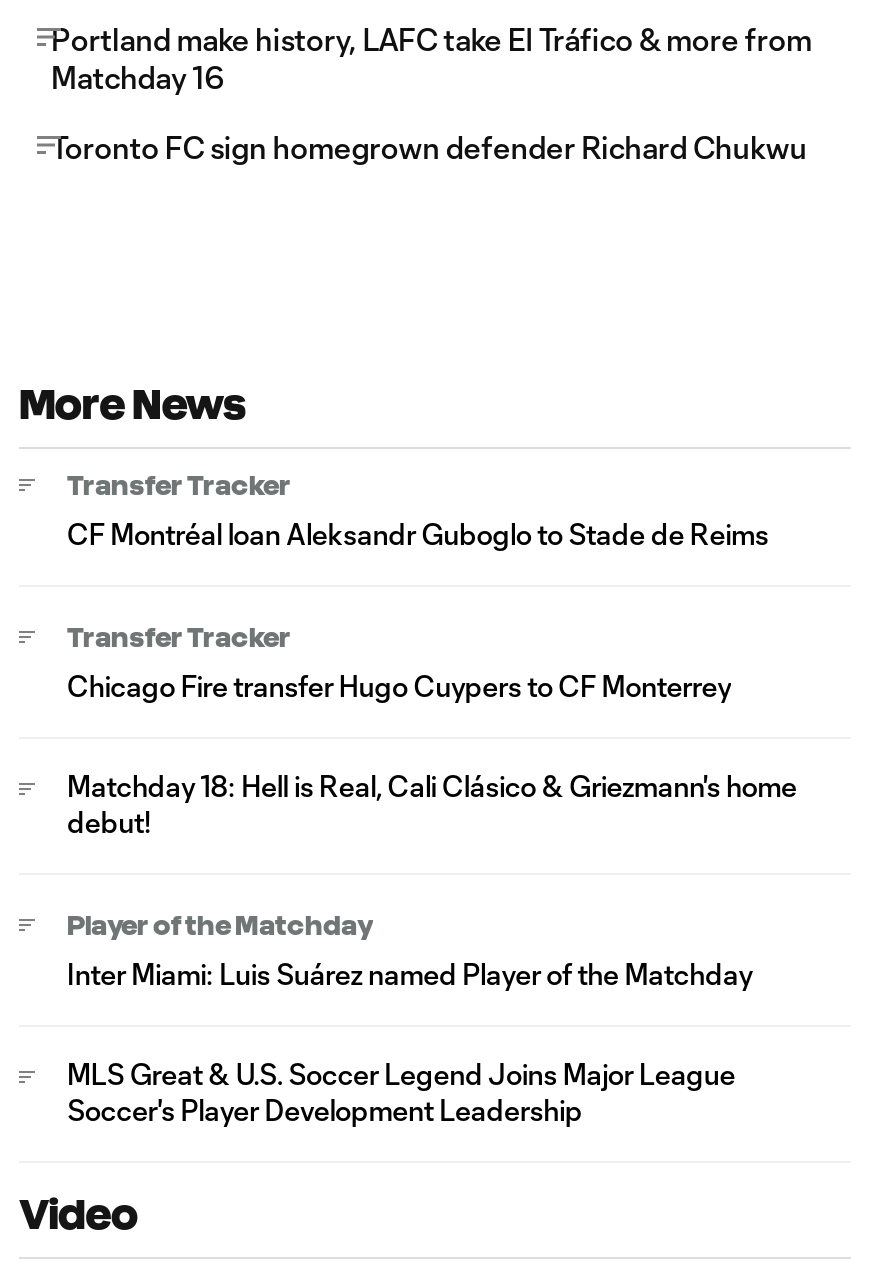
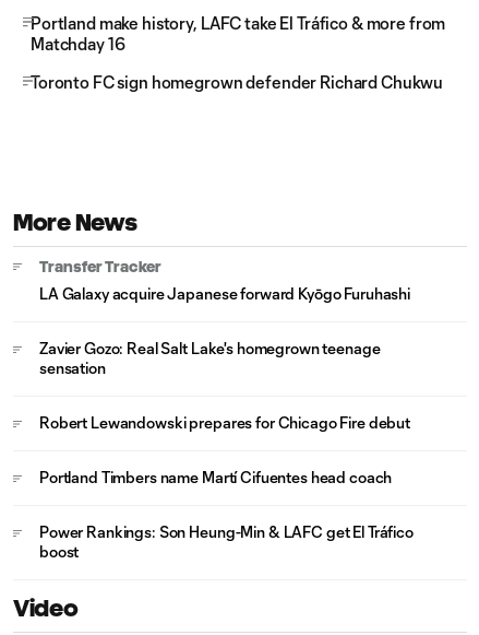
- CF Montréal loan Aleksandr Guboglo to Stade de Reims
- Transfer Tracker
- Chicago Fire transfer Hugo Cuypers to CF Monterrey
- Matchday 18: Hell is Real, Cali Clásico & Griezmann's home
- debut!
- Player of the Matchday
- Inter Miami: Luis Suárez named Player of the Matchday
- MLS Great & U.S. Soccer Legend Joins Major League
- Soccer's Player Development Leadership
+ LA Galaxy acquire Japanese forward Kyōgo Furuhashi
+ Zavier Gozo: Real Salt Lake's homegrown teenage
+ sensation
+ Robert Lewandowski prepares for Chicago Fire debut
+ Portland Timbers name Martí Cifuentes head coach
+ Power Rankings: Son Heung-Min & LAFC get El Tráfico
+ boost
